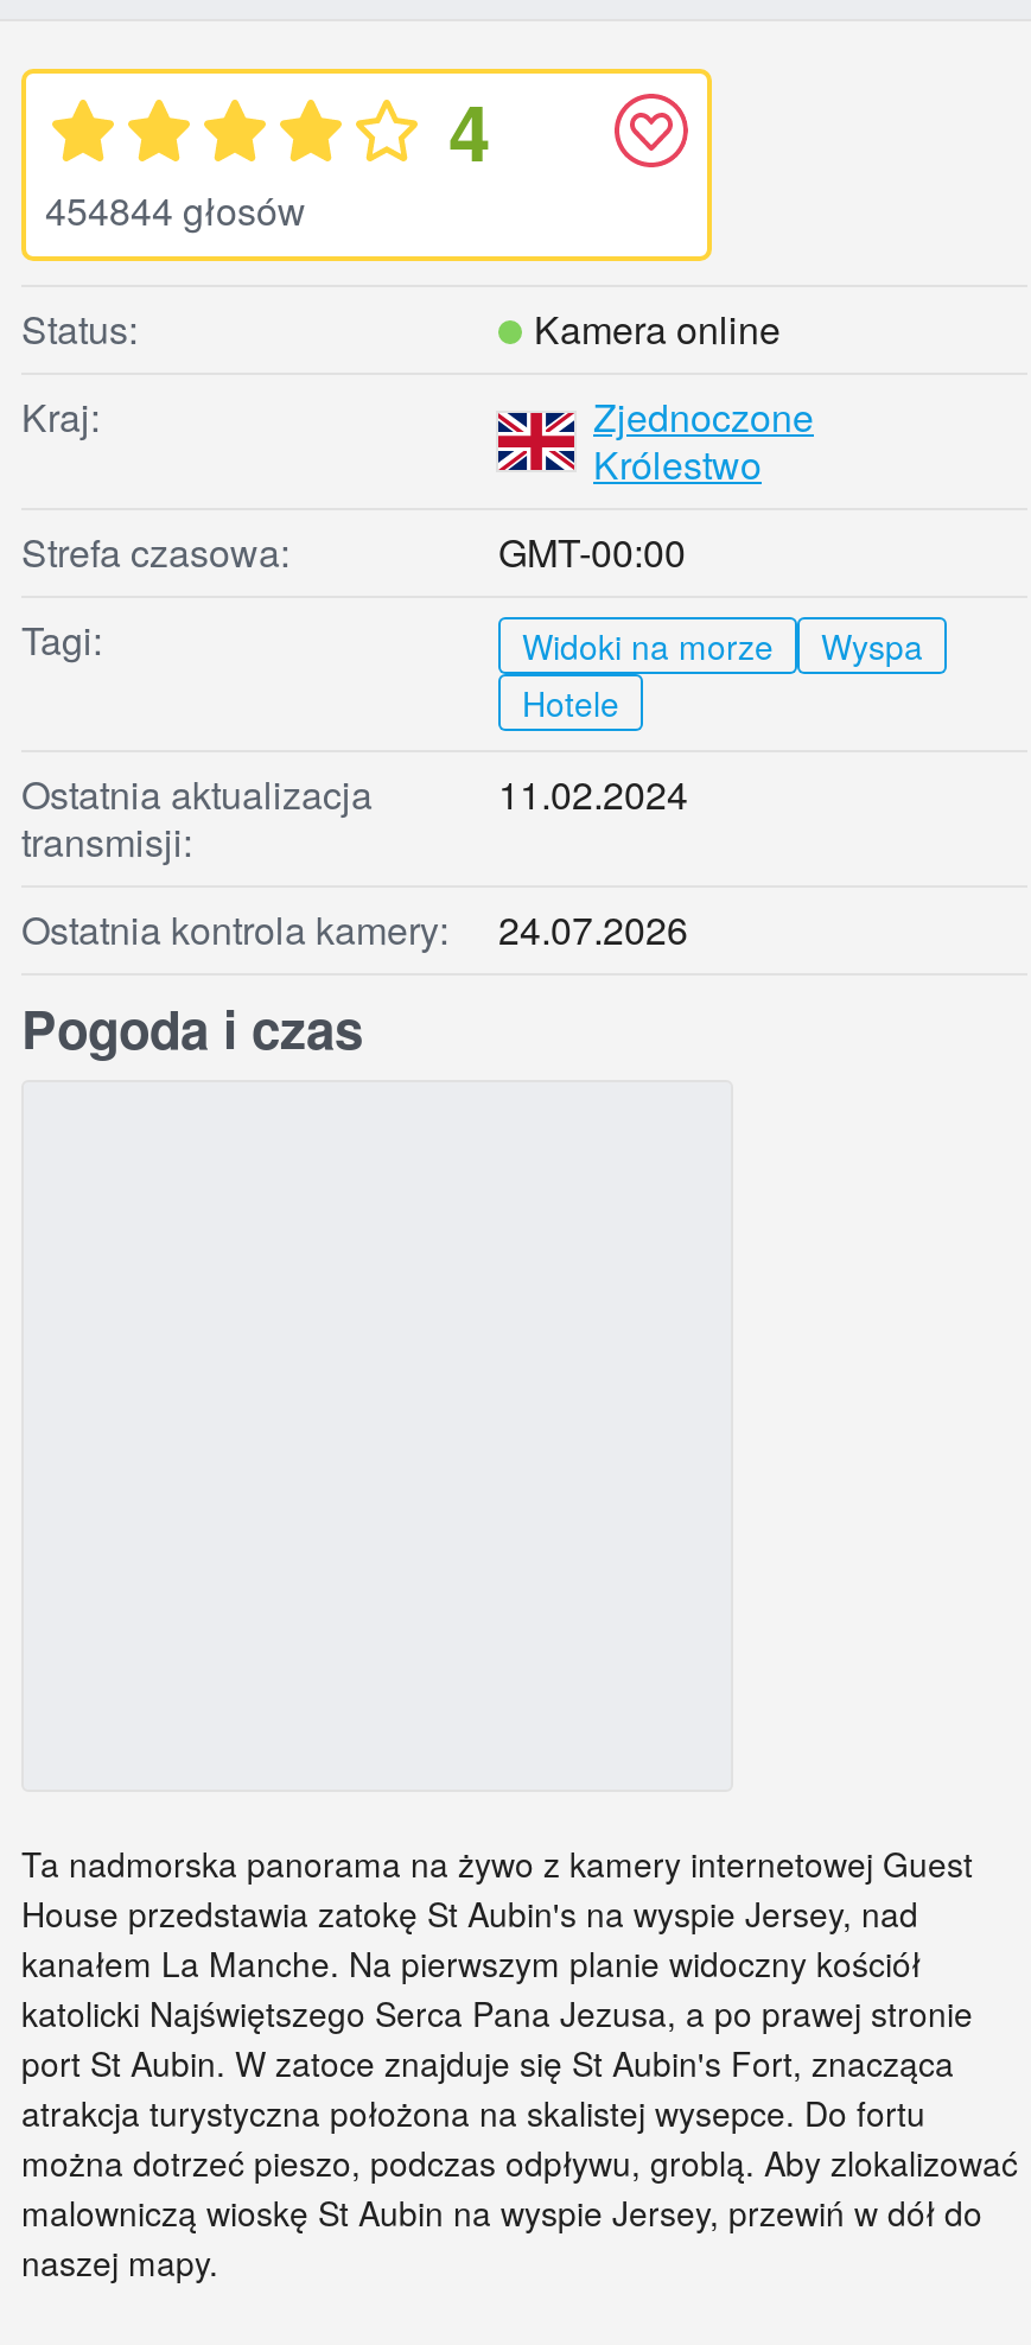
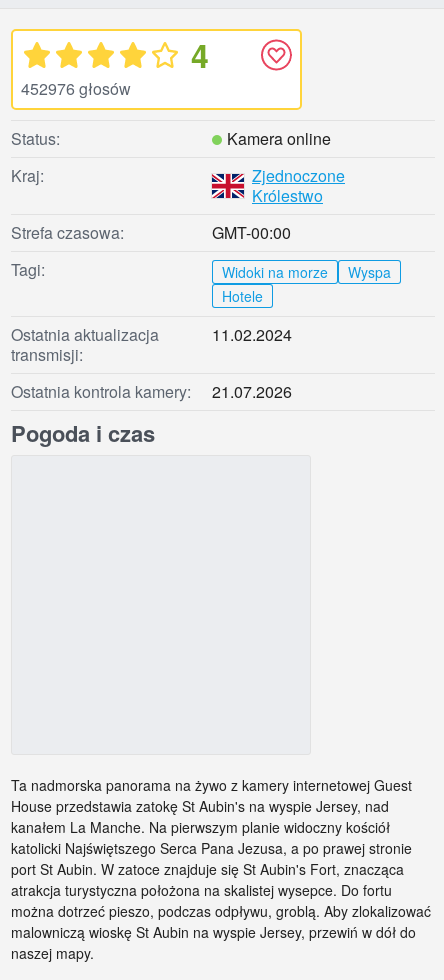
- 454844 głosów
+ 452976 głosów

- Ostatnia kontrola kamery: 24.07.2026
+ Ostatnia kontrola kamery: 21.07.2026
